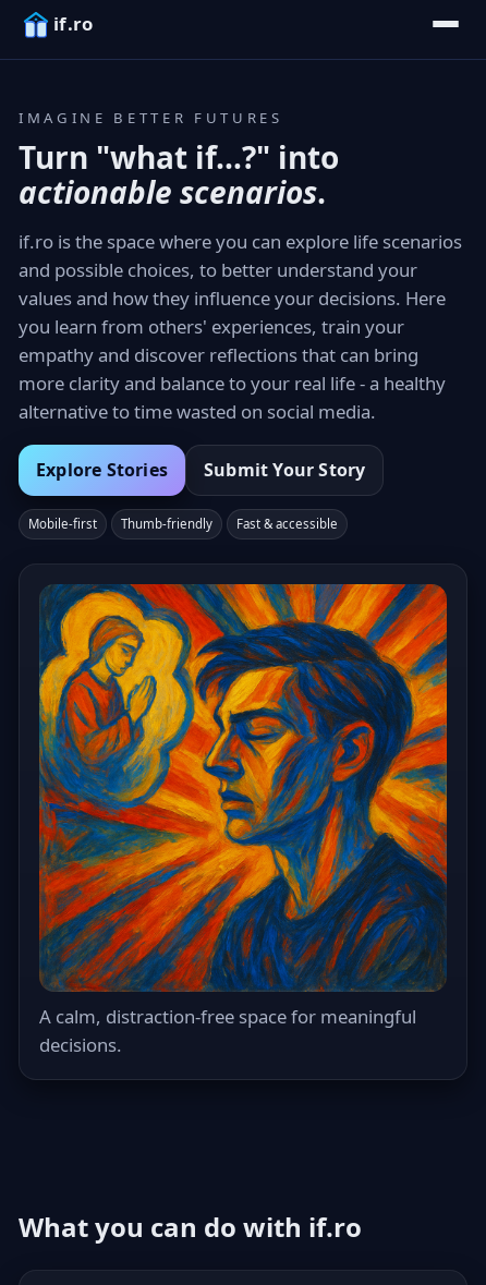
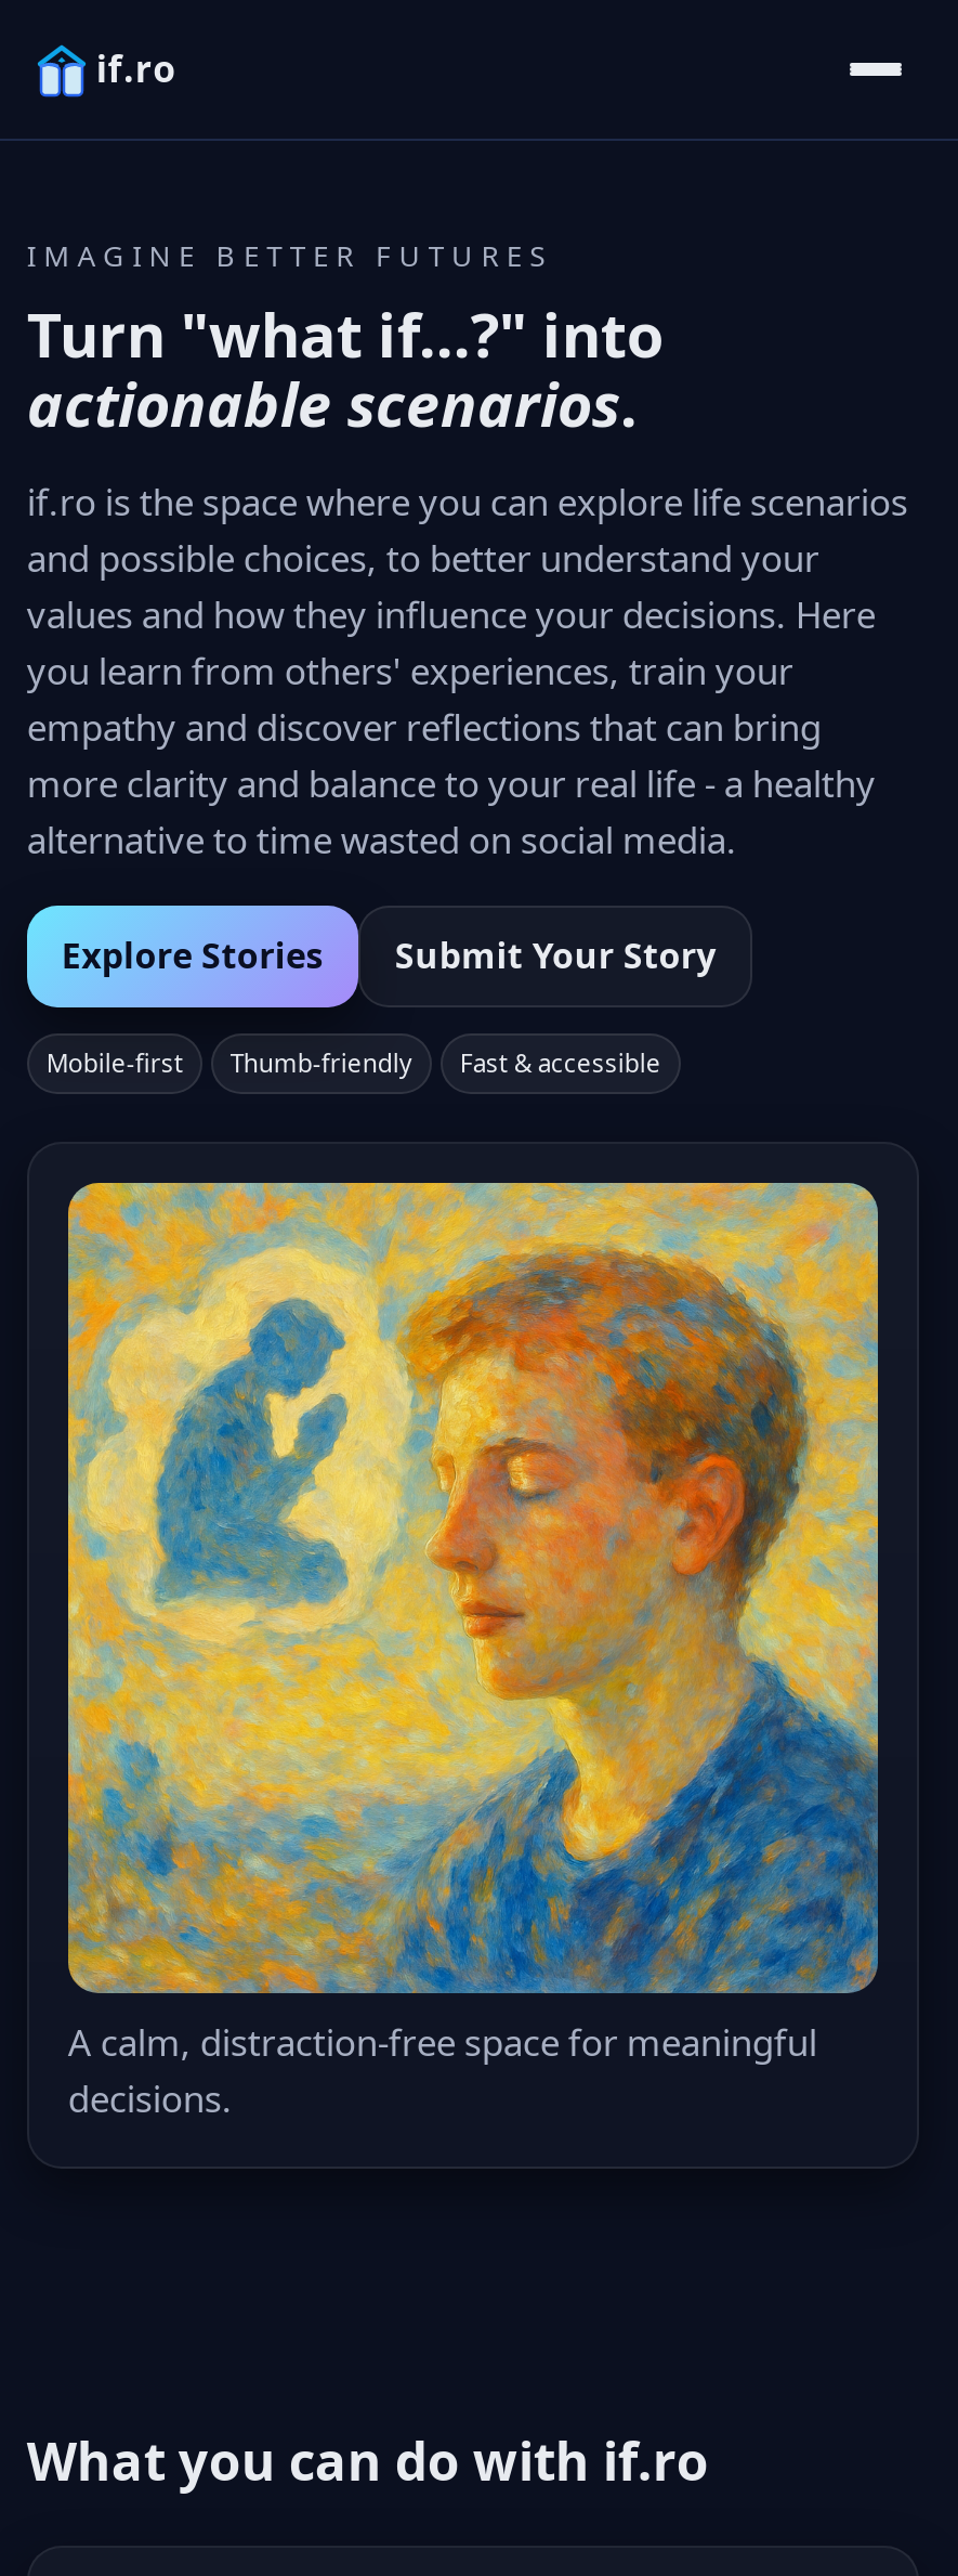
- [image]
+ [image]
